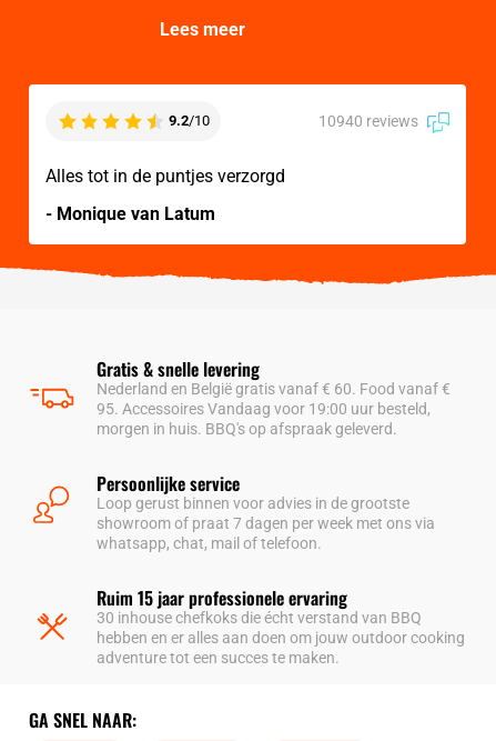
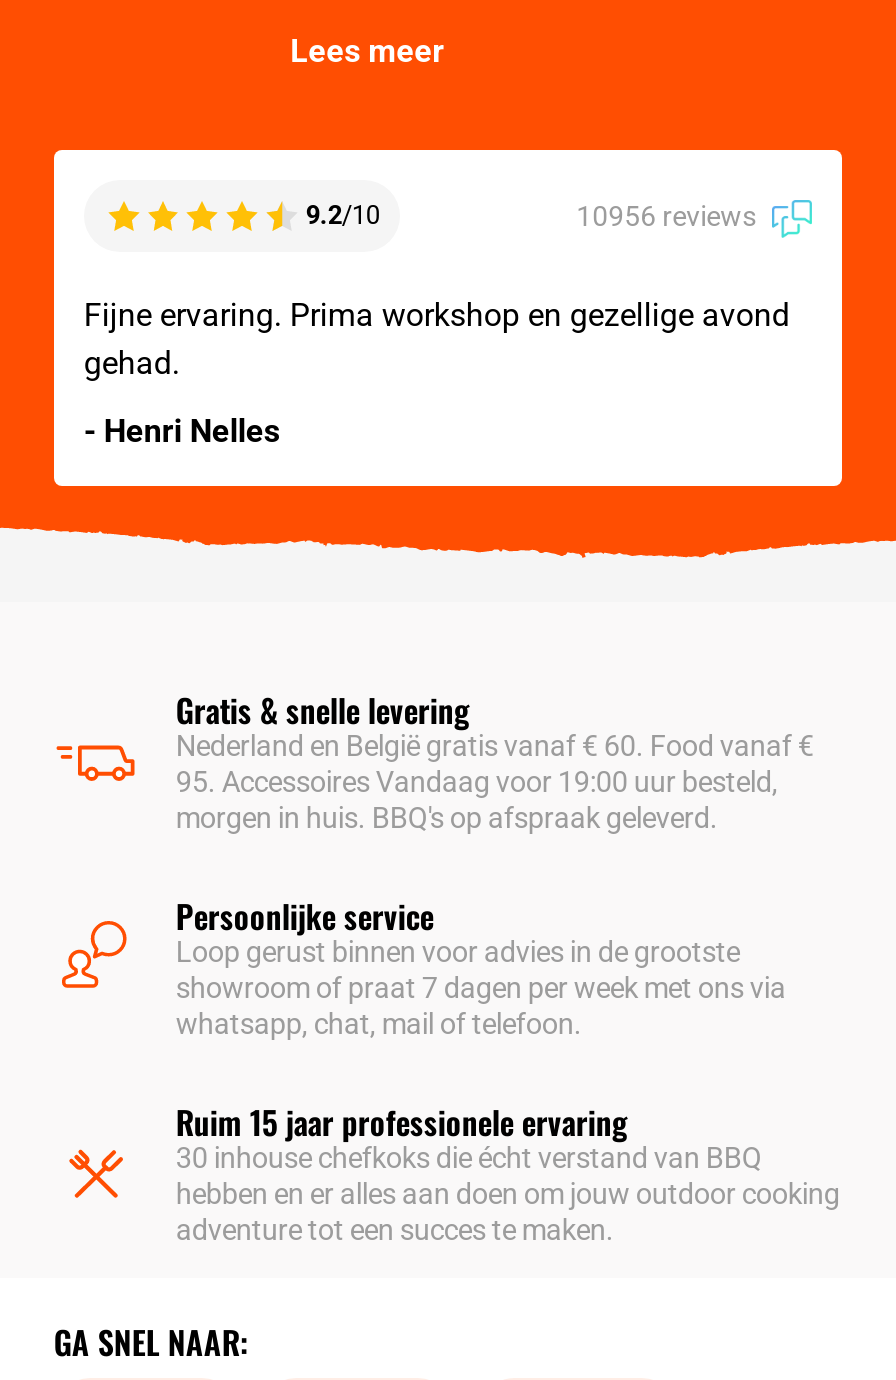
- 10940 reviews
+ 10956 reviews

- Alles tot in de puntjes verzorgd
+ Fijne ervaring. Prima workshop en gezellige avond
+ gehad.

- - Monique van Latum
+ - Henri Nelles
